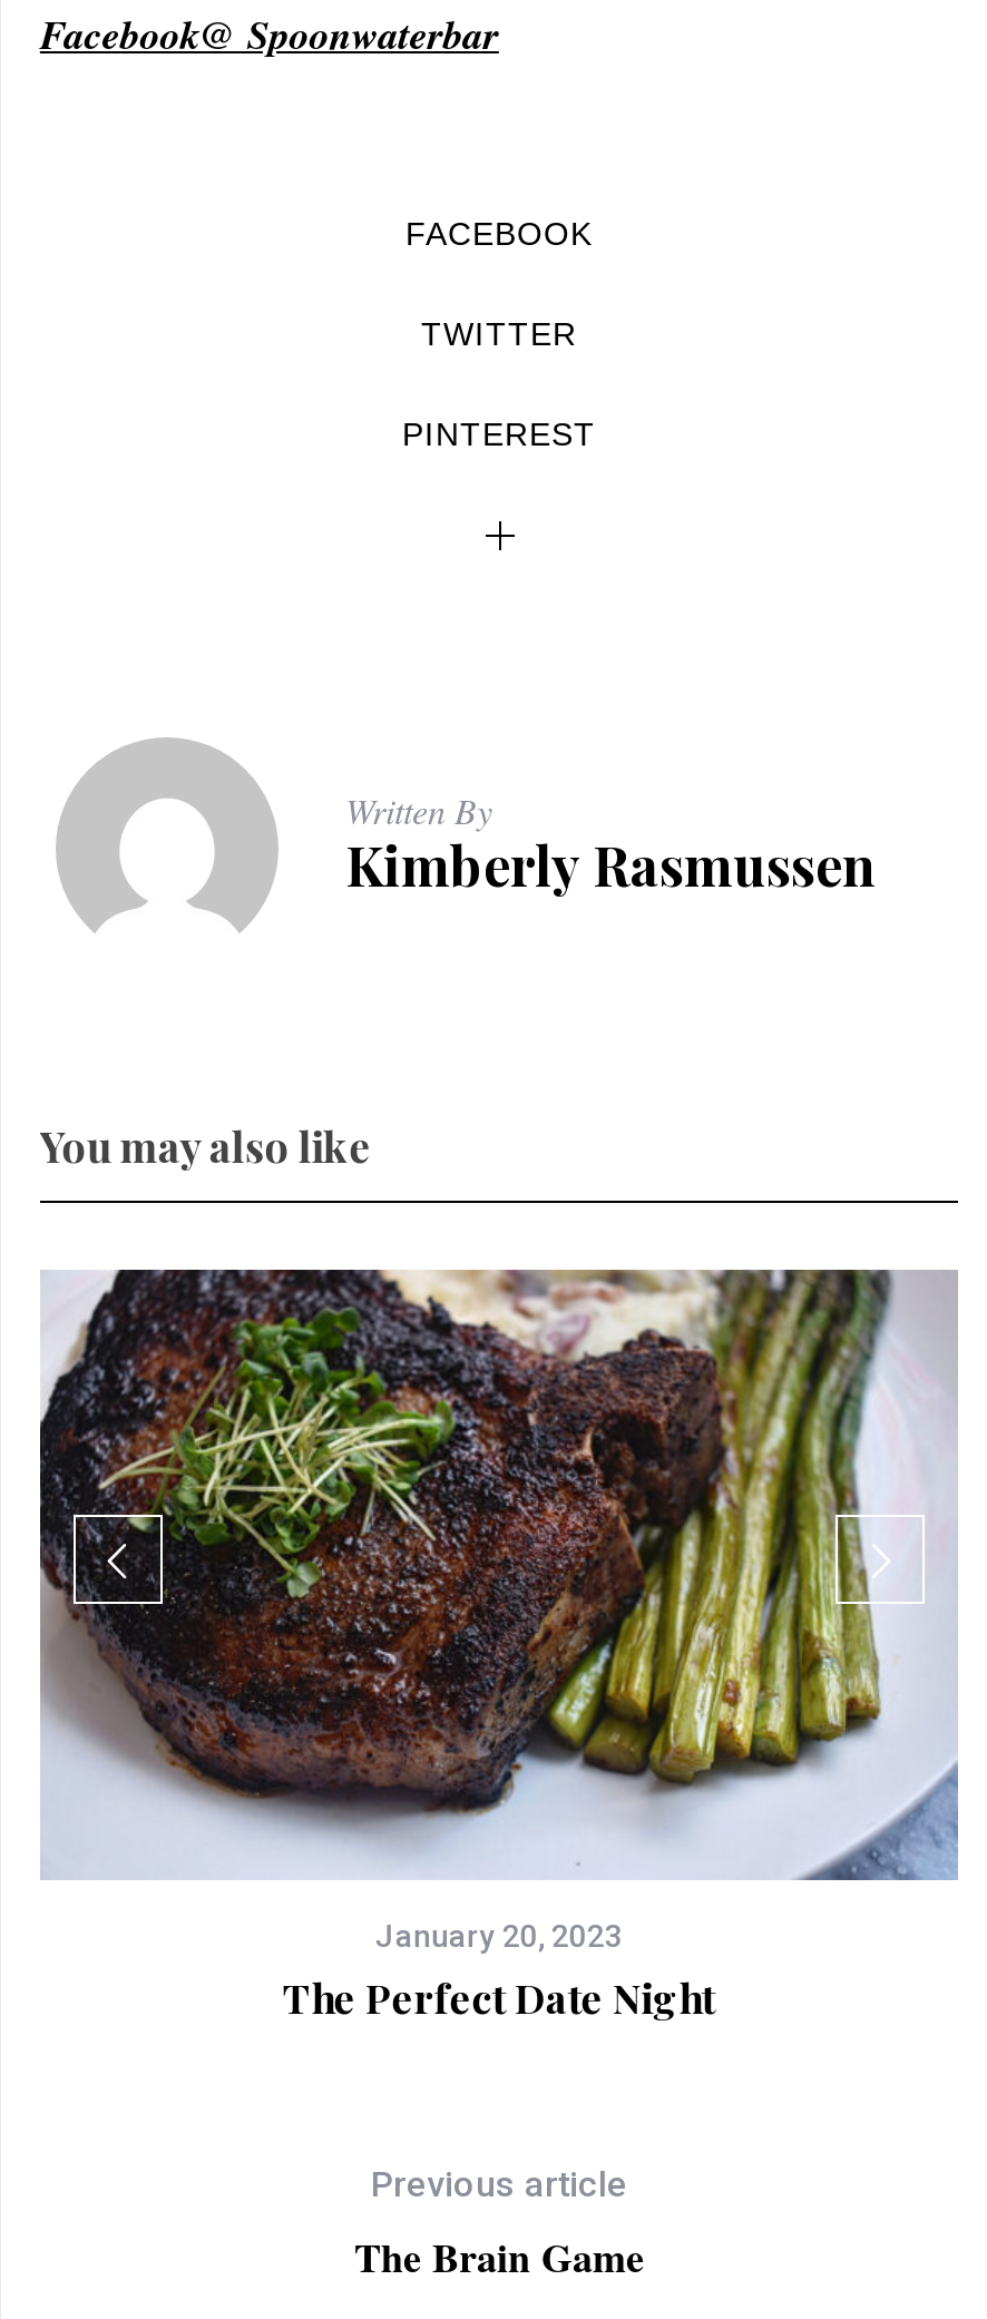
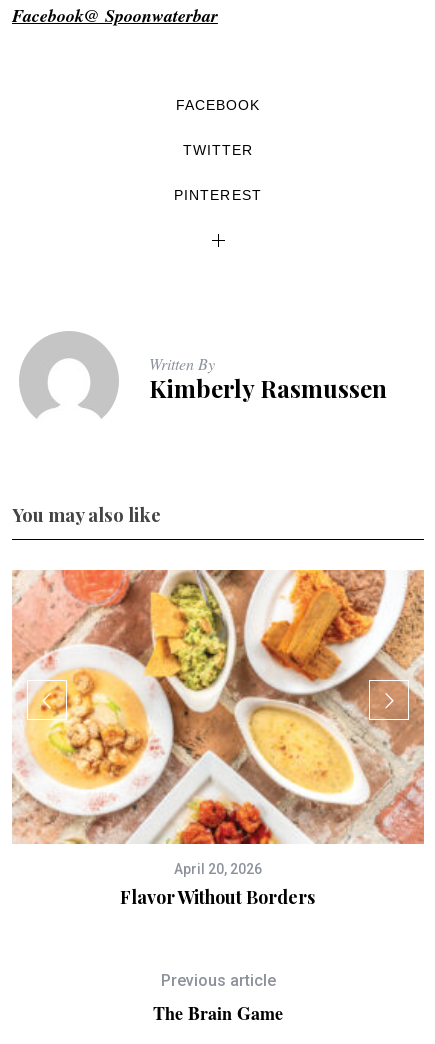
- [image]
- January 20, 2023
- The Perfect Date Night
+ [image]
+ April 20, 2026
+ Flavor Without Borders
